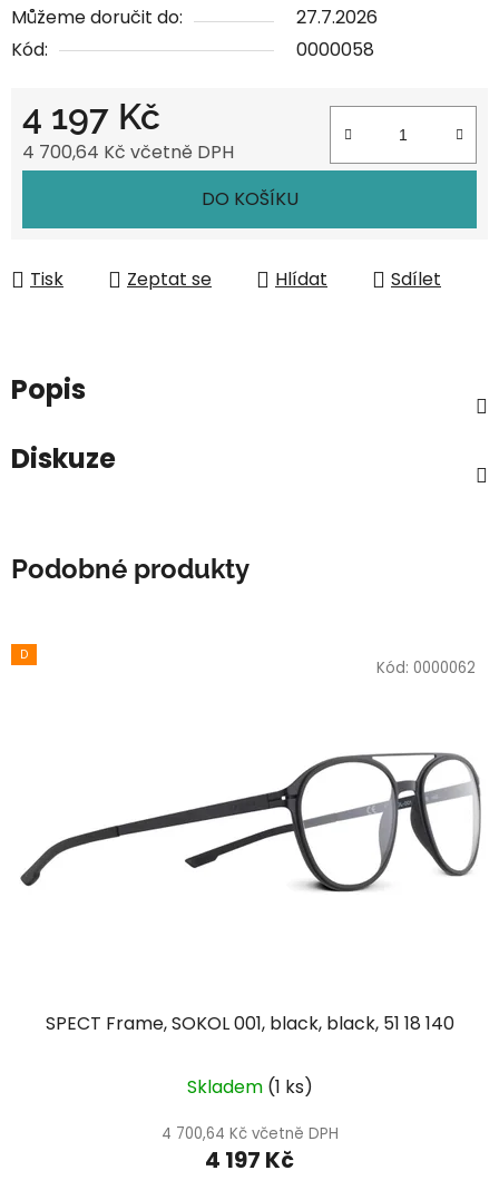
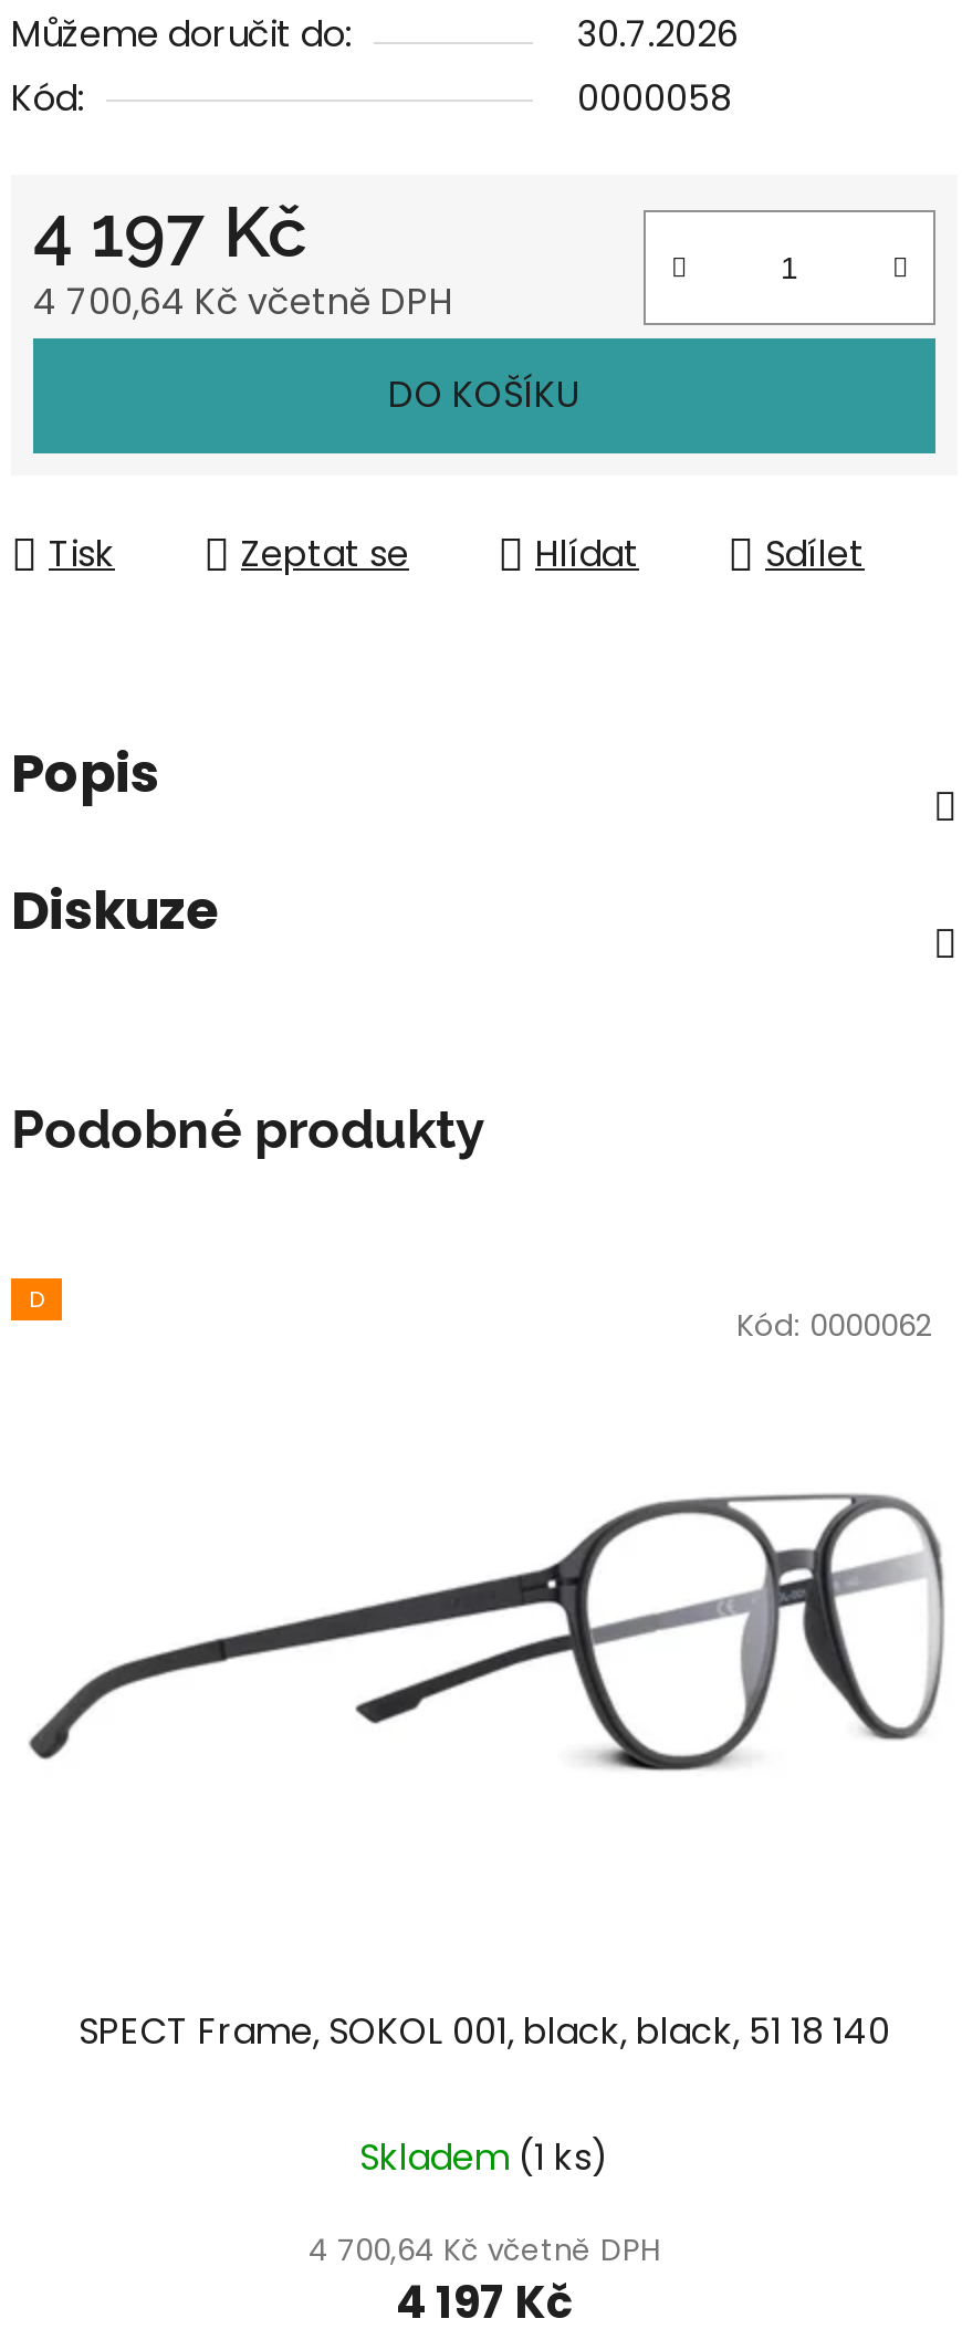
- 27.7.2026
+ 30.7.2026
